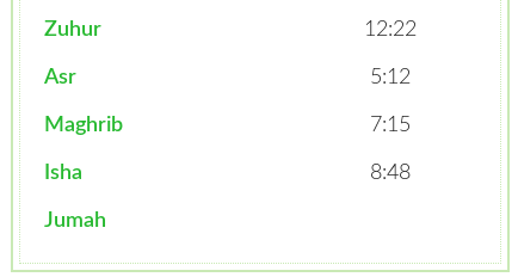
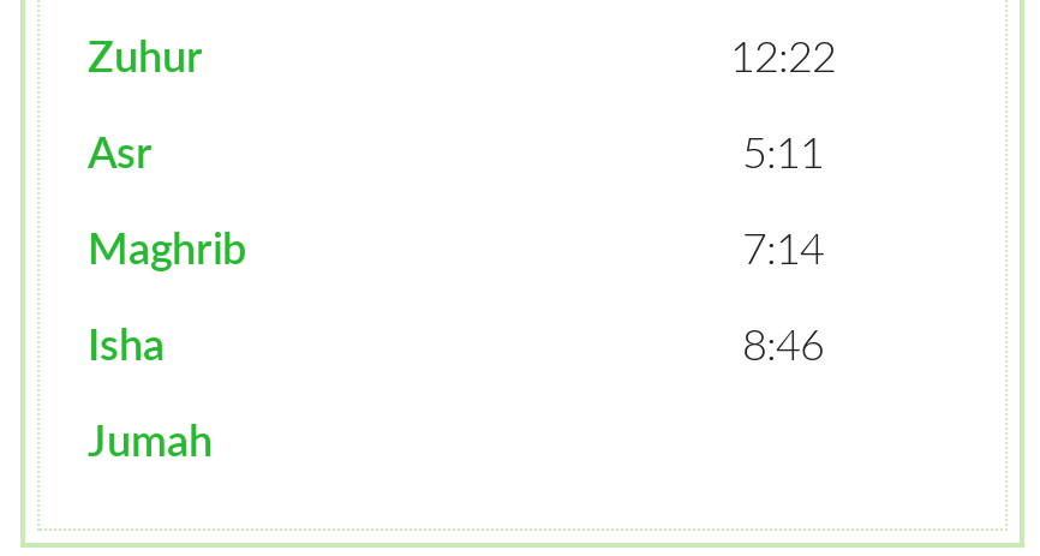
- 5:12
+ 5:11

- 7:15
+ 7:14

- 8:48
+ 8:46
